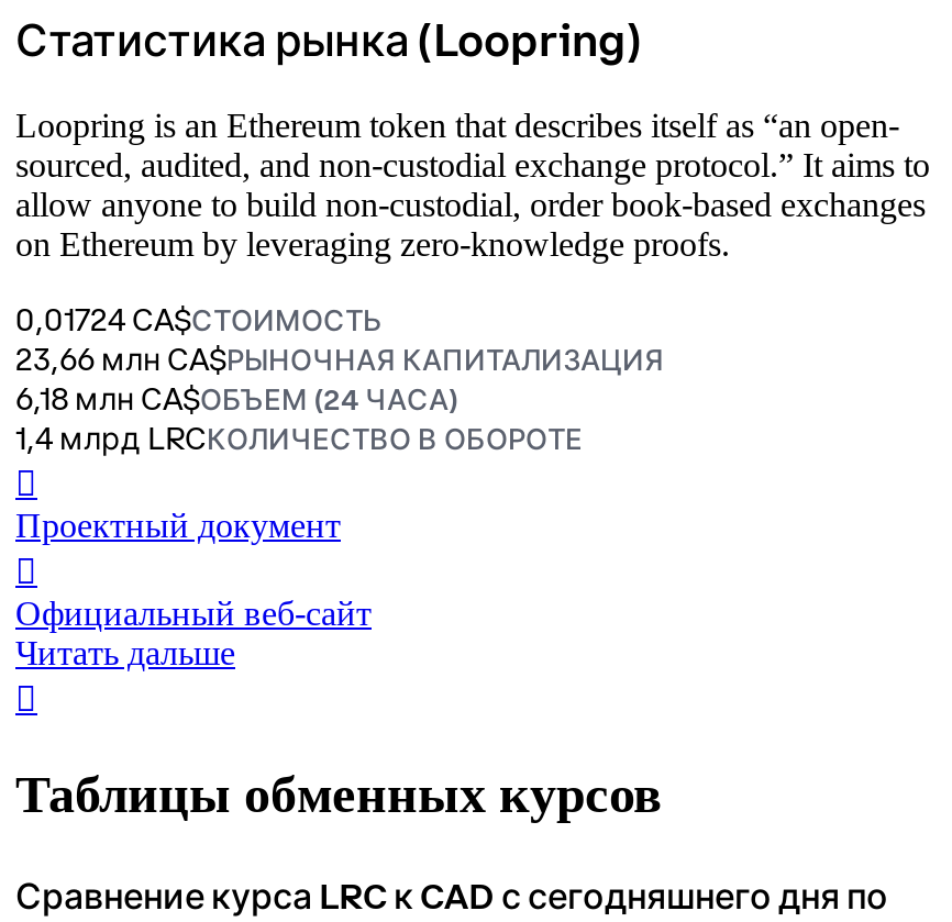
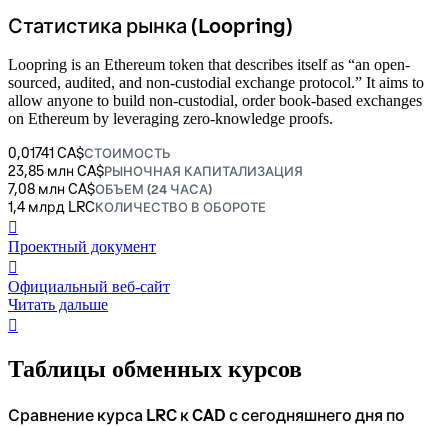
- 0,01724 CA$СТОИМОСТЬ
+ 0,01741 CA$СТОИМОСТЬ

- 23,66 млн CA$РЫНОЧНАЯ КАПИТАЛИЗАЦИЯ
+ 23,85 млн CA$РЫНОЧНАЯ КАПИТАЛИЗАЦИЯ

- 6,18 млн CA$ОБЪЕМ (24 ЧАСА)
+ 7,08 млн CA$ОБЪЕМ (24 ЧАСА)
